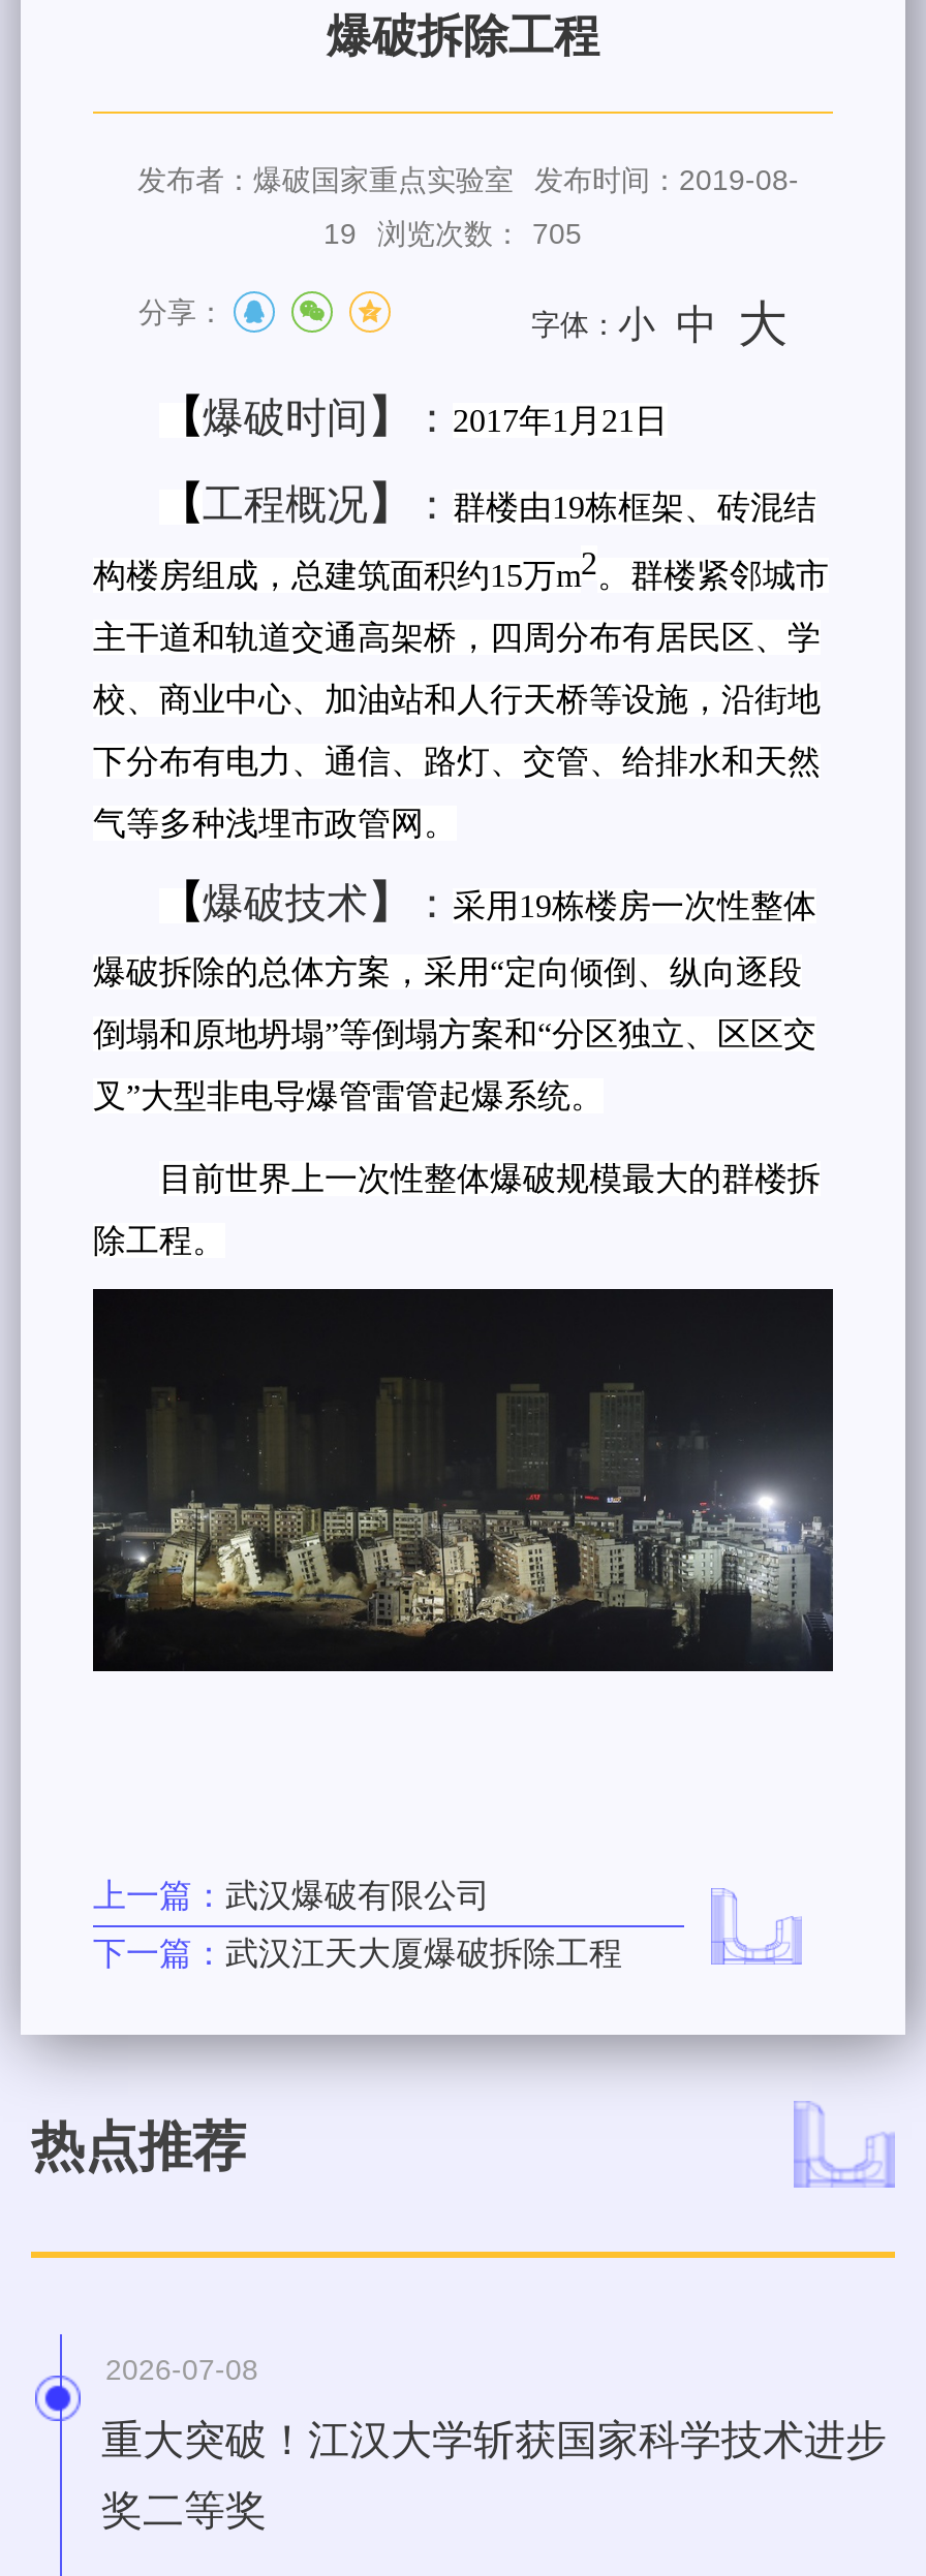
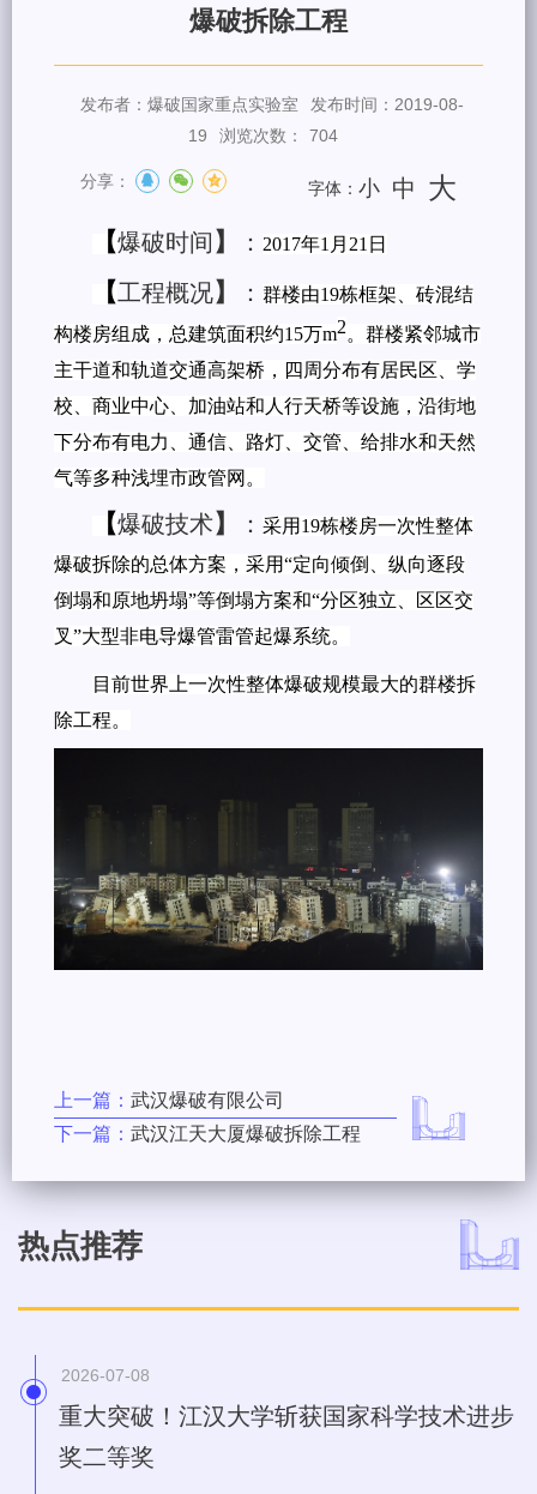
- 19 浏览次数： 705
+ 19 浏览次数： 704
